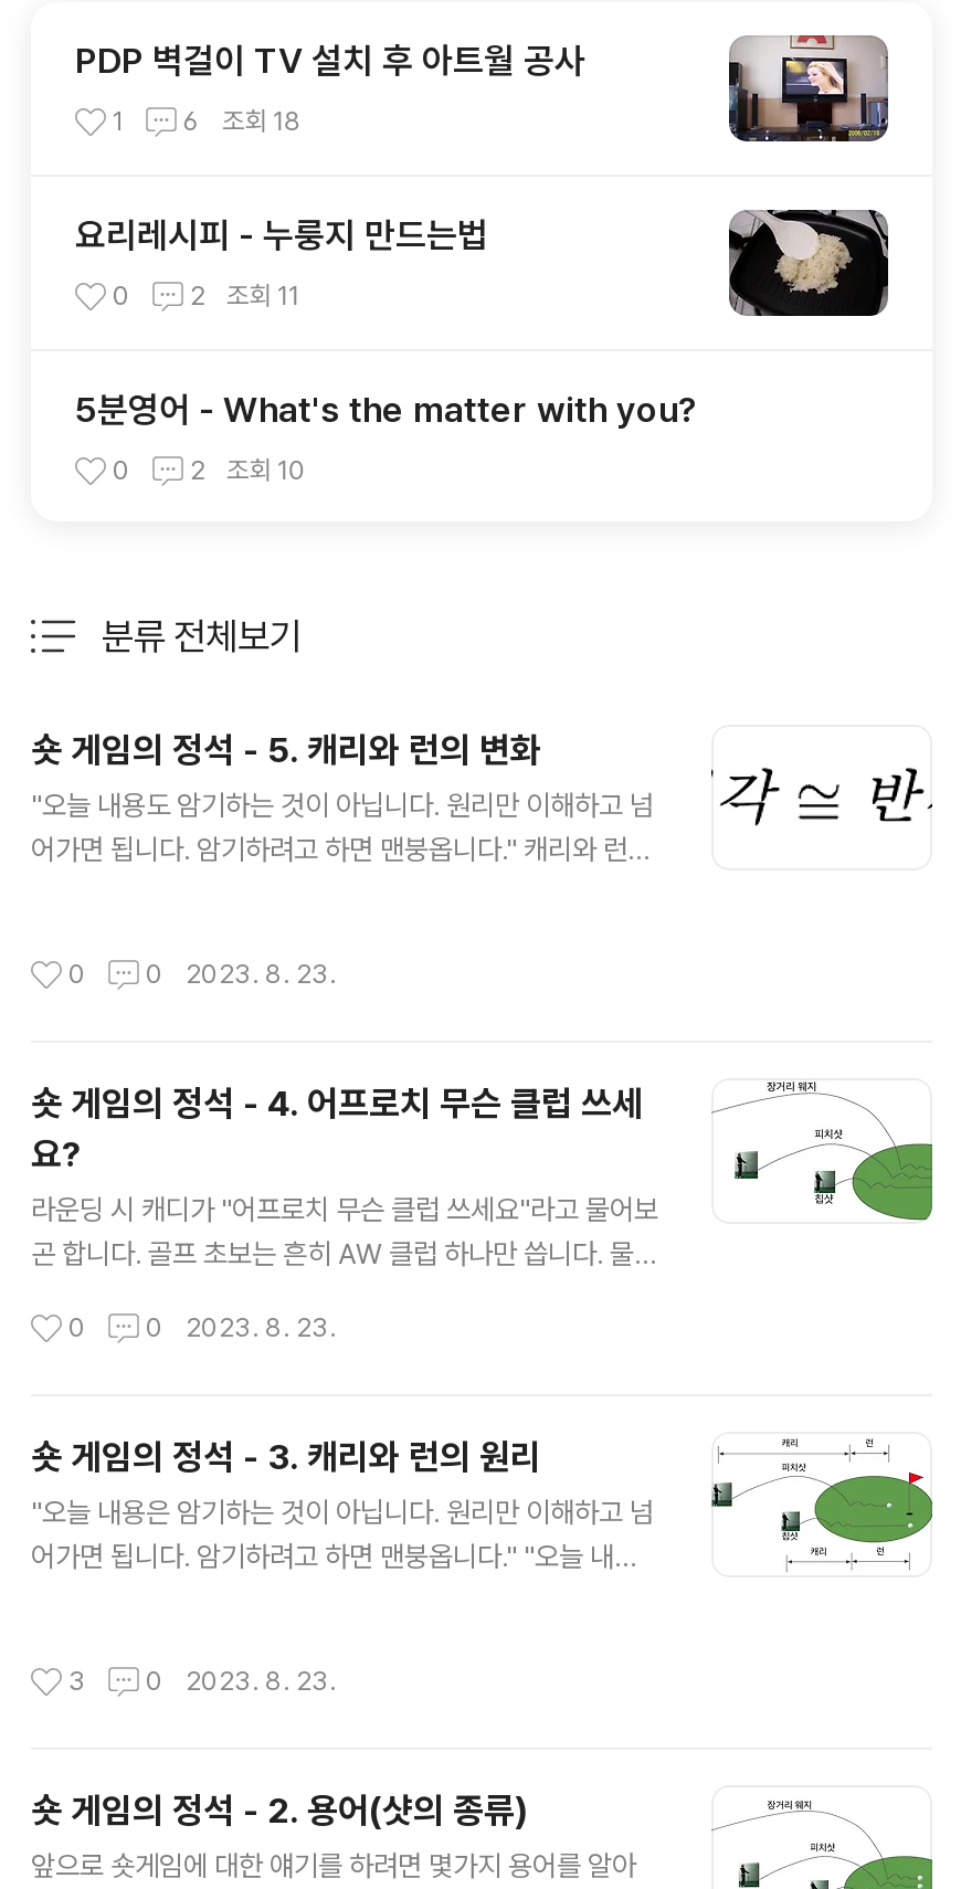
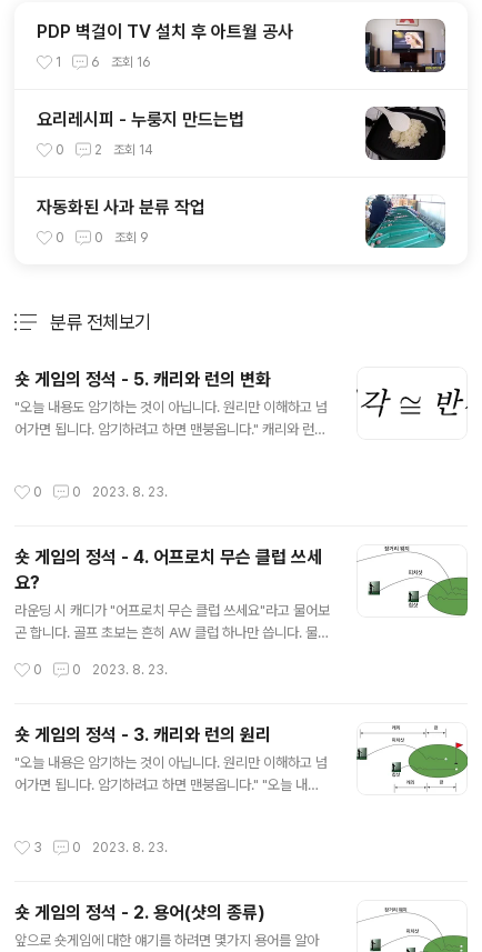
- 1 6 조회 18
+ 1 6 조회 16

- 0 2 조회 11
+ 0 2 조회 14

+ [image]

- 5분영어 - What's the matter with you?
+ 자동화된 사과 분류 작업

- 2
+ 0

- 조회 10
+ 조회 9
